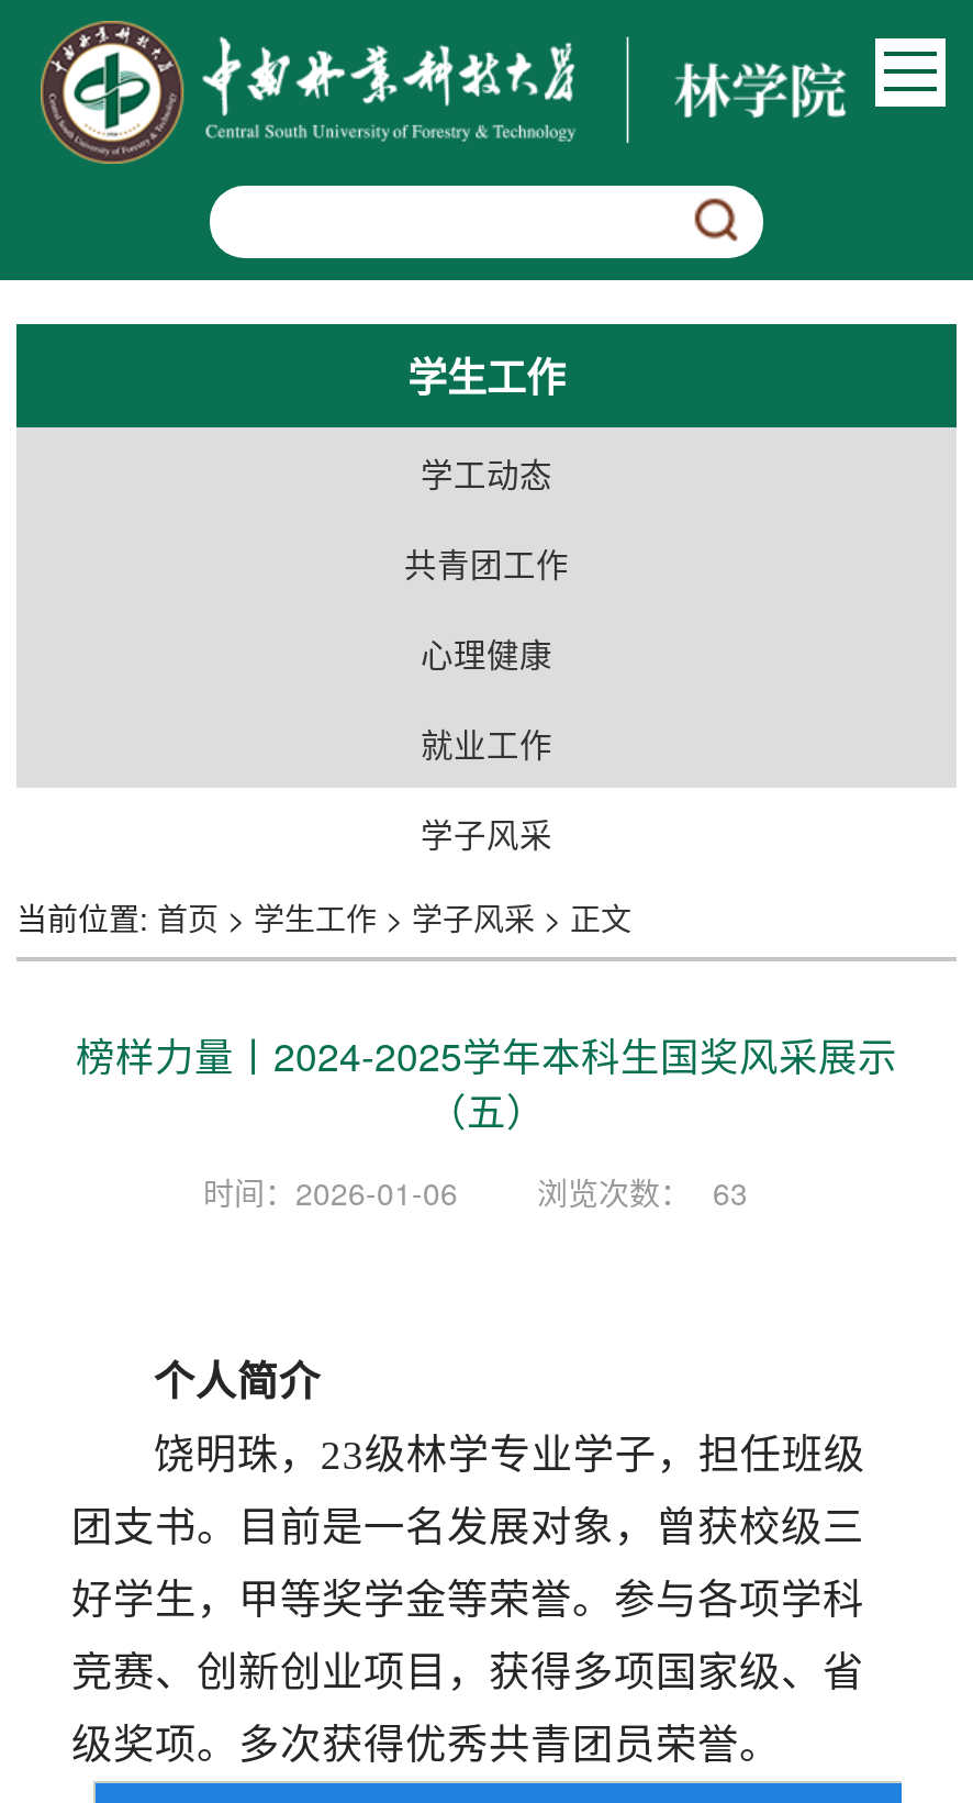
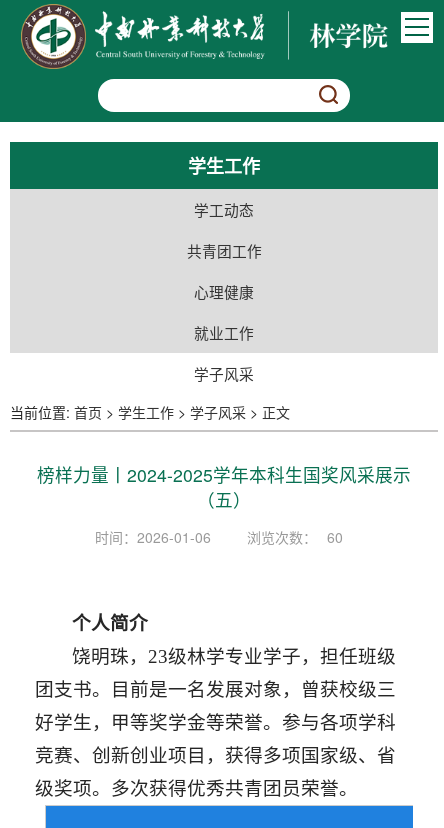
- 时间：2026-01-06 浏览次数： 63
+ 时间：2026-01-06 浏览次数： 60
